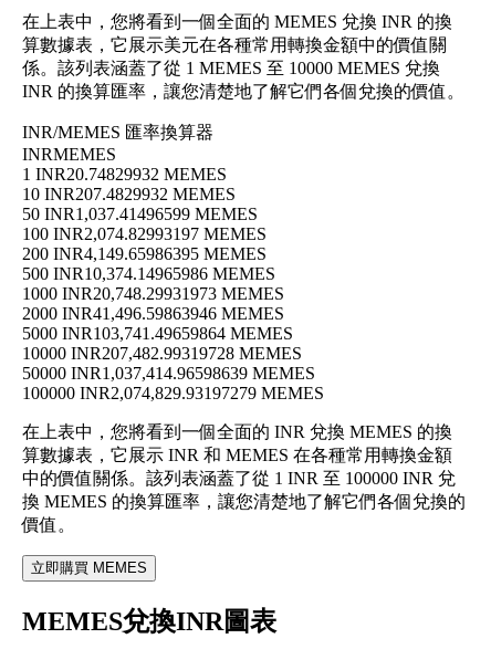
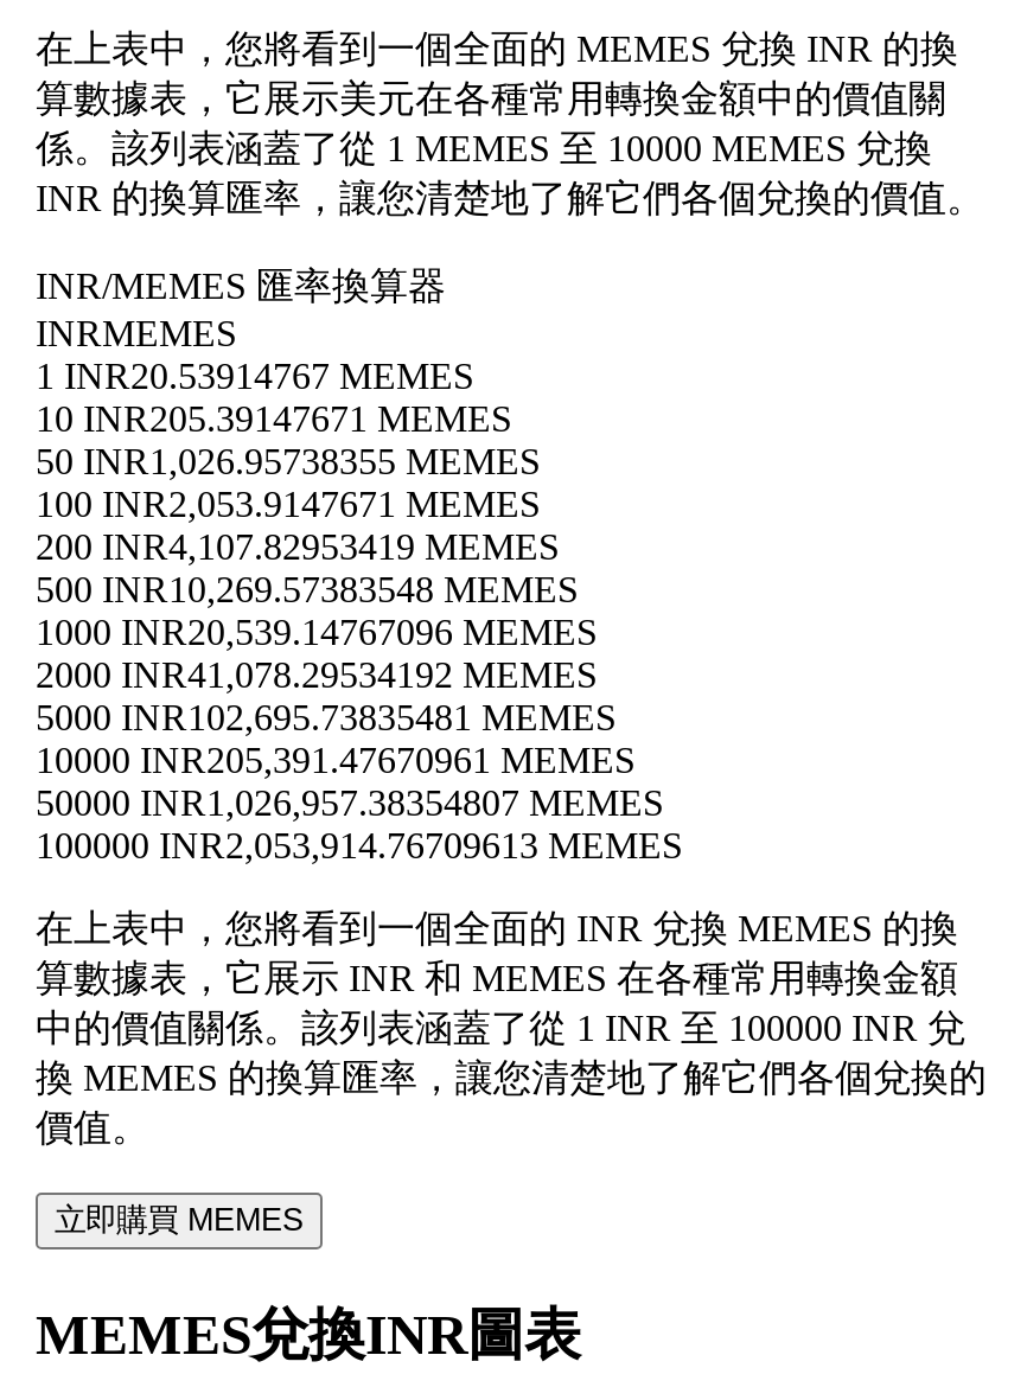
- 1 INR20.74829932 MEMES
+ 1 INR20.53914767 MEMES

- 10 INR207.4829932 MEMES
+ 10 INR205.39147671 MEMES

- 50 INR1,037.41496599 MEMES
+ 50 INR1,026.95738355 MEMES

- 100 INR2,074.82993197 MEMES
+ 100 INR2,053.9147671 MEMES

- 200 INR4,149.65986395 MEMES
+ 200 INR4,107.82953419 MEMES

- 500 INR10,374.14965986 MEMES
+ 500 INR10,269.57383548 MEMES

- 1000 INR20,748.29931973 MEMES
+ 1000 INR20,539.14767096 MEMES

- 2000 INR41,496.59863946 MEMES
+ 2000 INR41,078.29534192 MEMES

- 5000 INR103,741.49659864 MEMES
+ 5000 INR102,695.73835481 MEMES

- 10000 INR207,482.99319728 MEMES
+ 10000 INR205,391.47670961 MEMES

- 50000 INR1,037,414.96598639 MEMES
+ 50000 INR1,026,957.38354807 MEMES

- 100000 INR2,074,829.93197279 MEMES
+ 100000 INR2,053,914.76709613 MEMES
